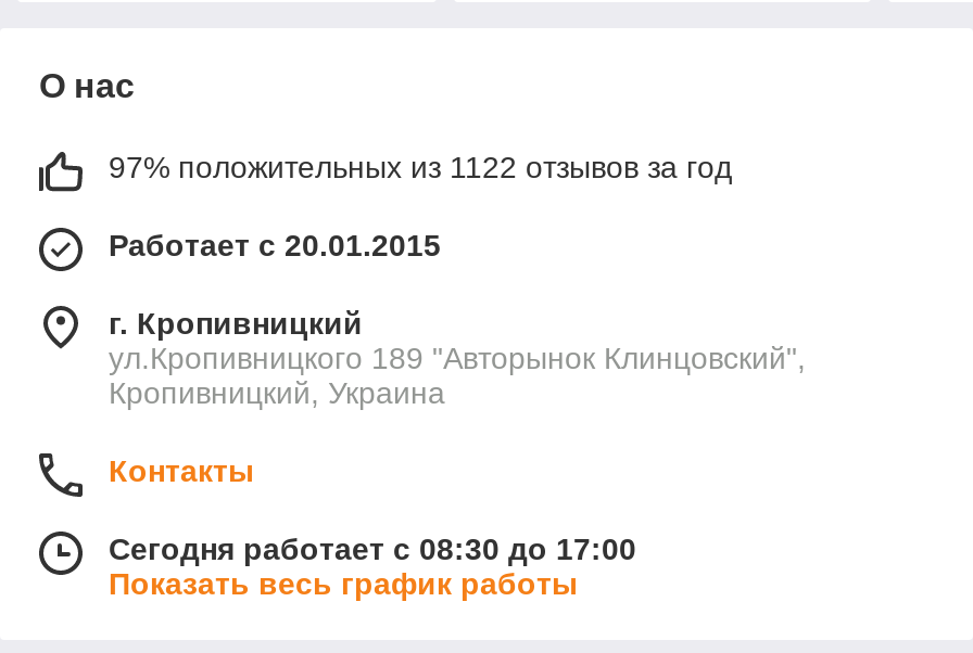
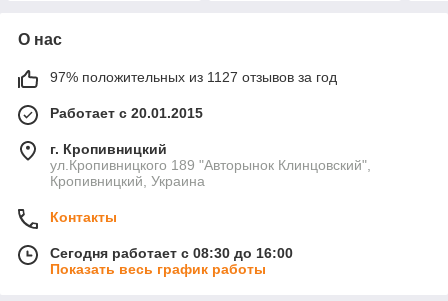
- 97% положительных из 1122 отзывов за год
+ 97% положительных из 1127 отзывов за год

- Сегодня работает с 08:30 до 17:00
+ Сегодня работает с 08:30 до 16:00
